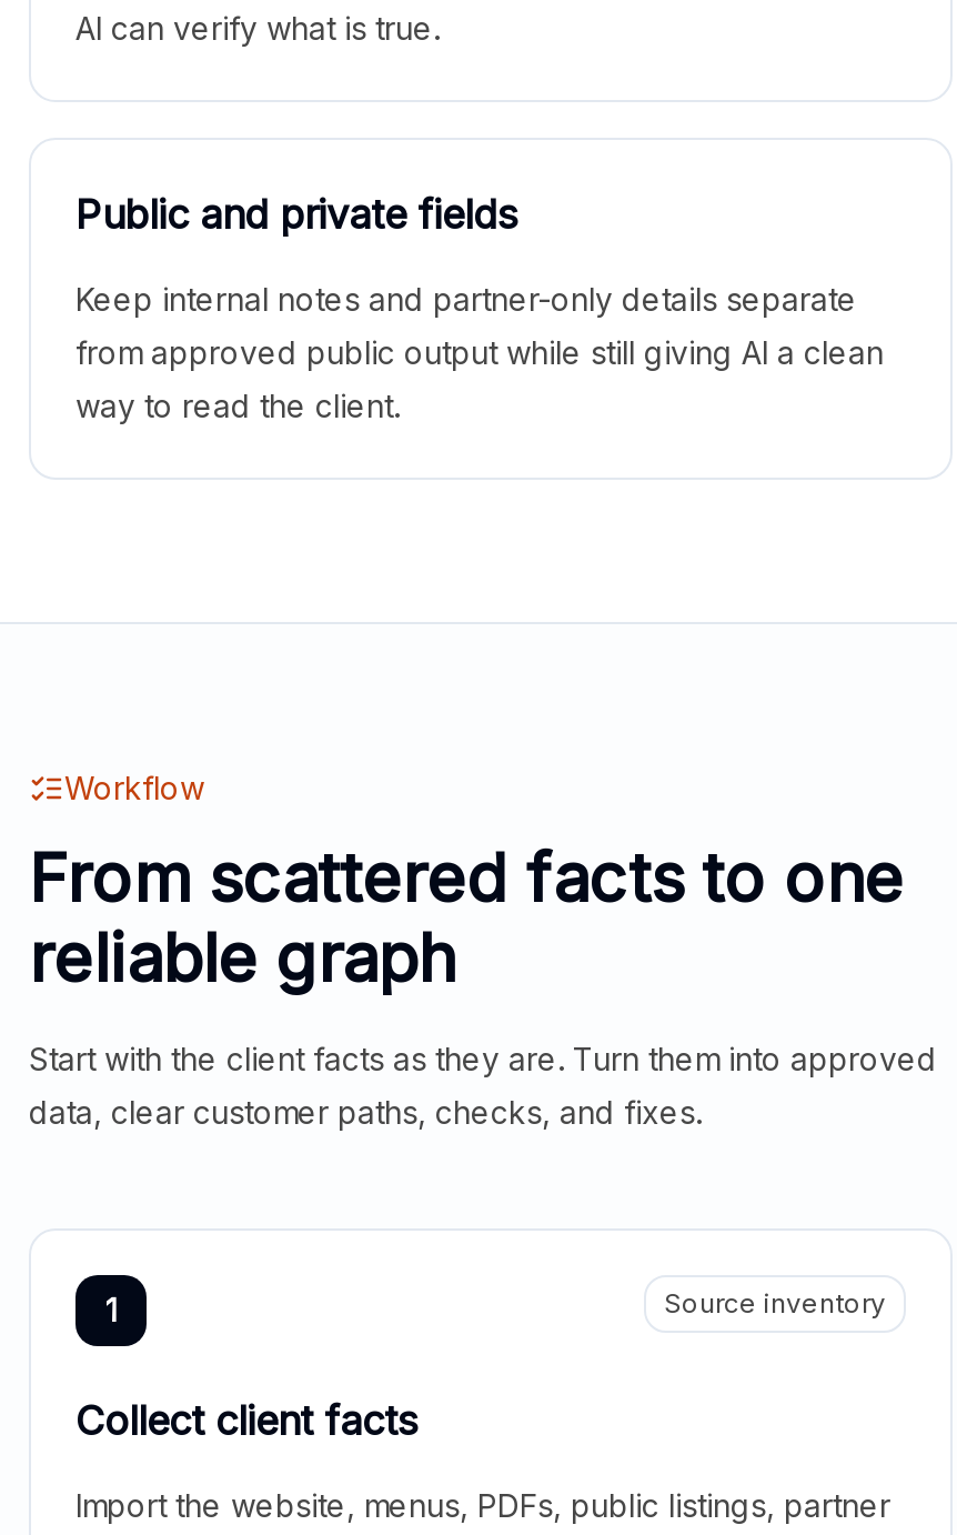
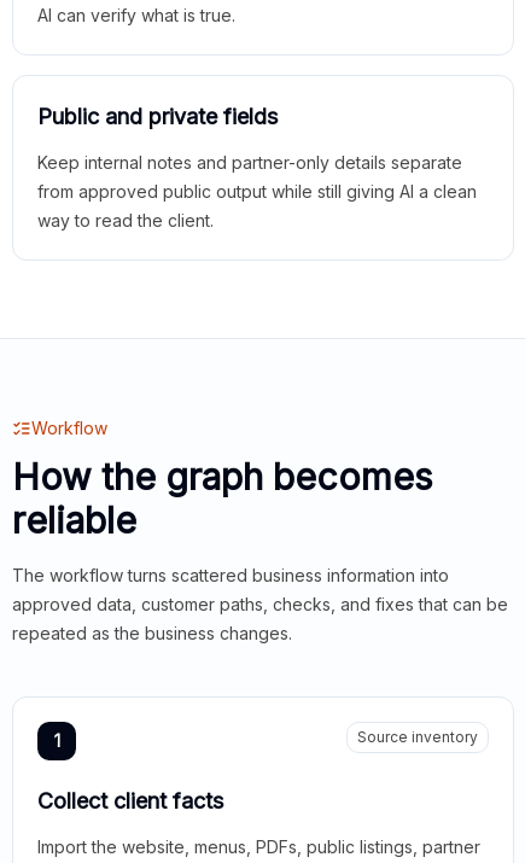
- From scattered facts to one
- reliable graph
+ How the graph becomes
+ reliable

- Start with the client facts as they are. Turn them into approved
- data, clear customer paths, checks, and fixes.
+ The workflow turns scattered business information into
+ approved data, customer paths, checks, and fixes that can be
+ repeated as the business changes.
